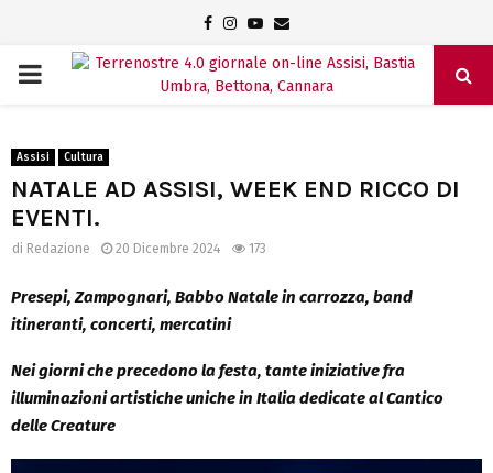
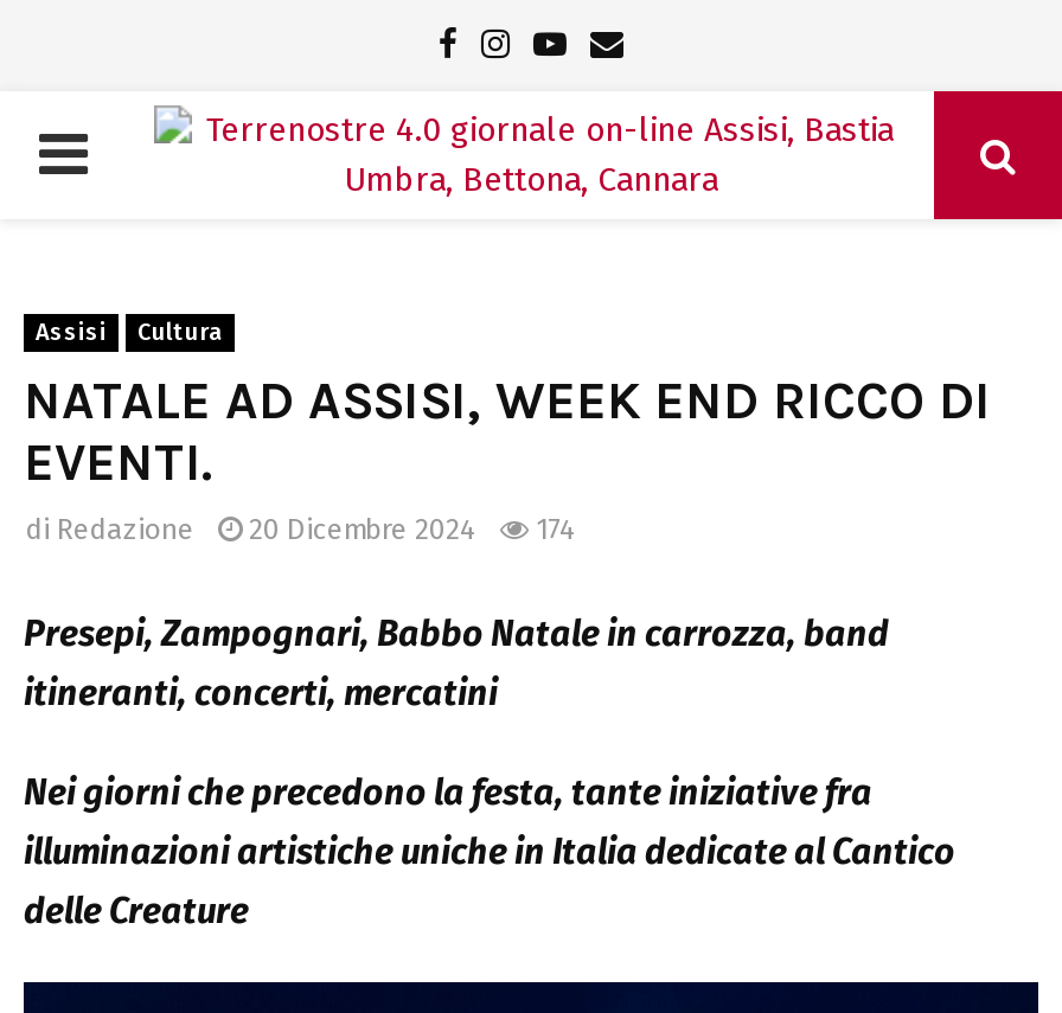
- di Redazione 20 Dicembre 2024 173
+ di Redazione 20 Dicembre 2024 174
